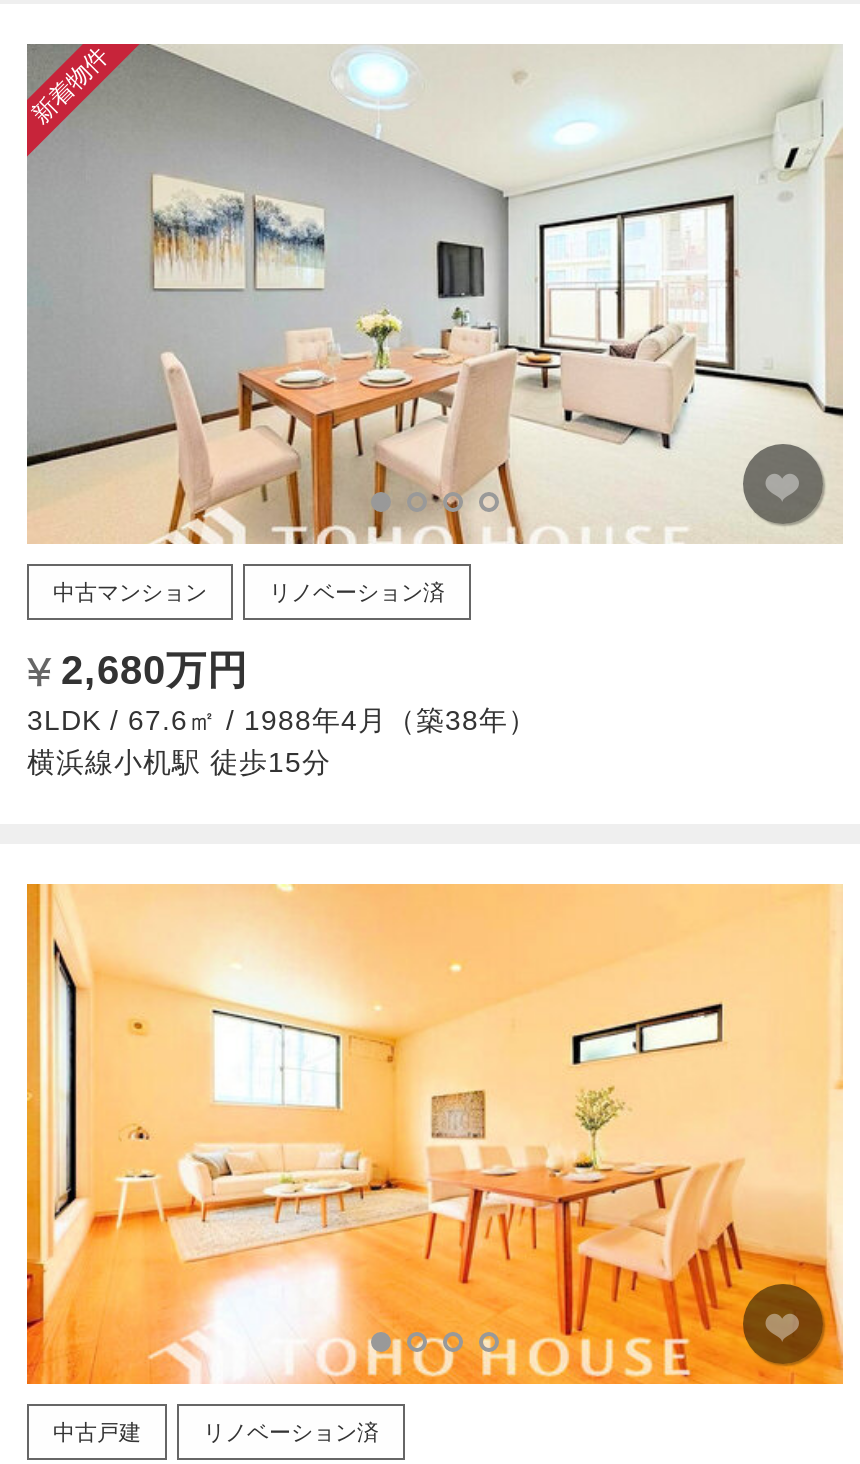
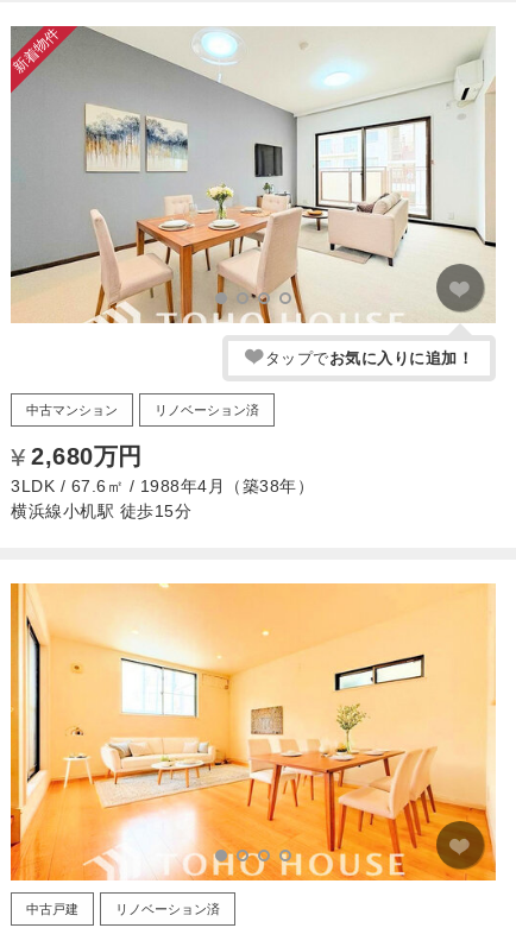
+ タップでお気に入りに追加！
